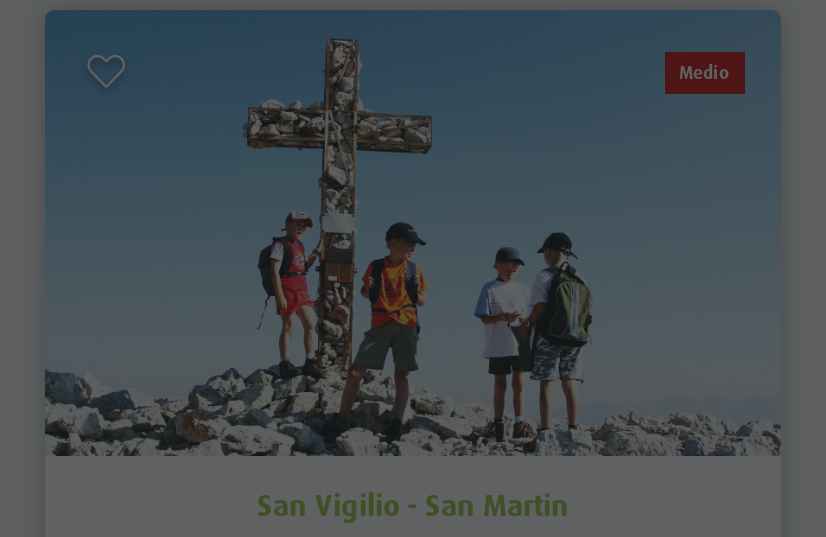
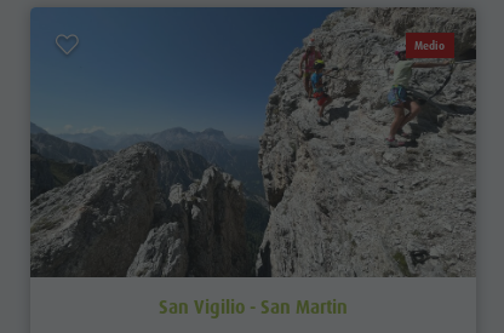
- [image]
+ [image]
